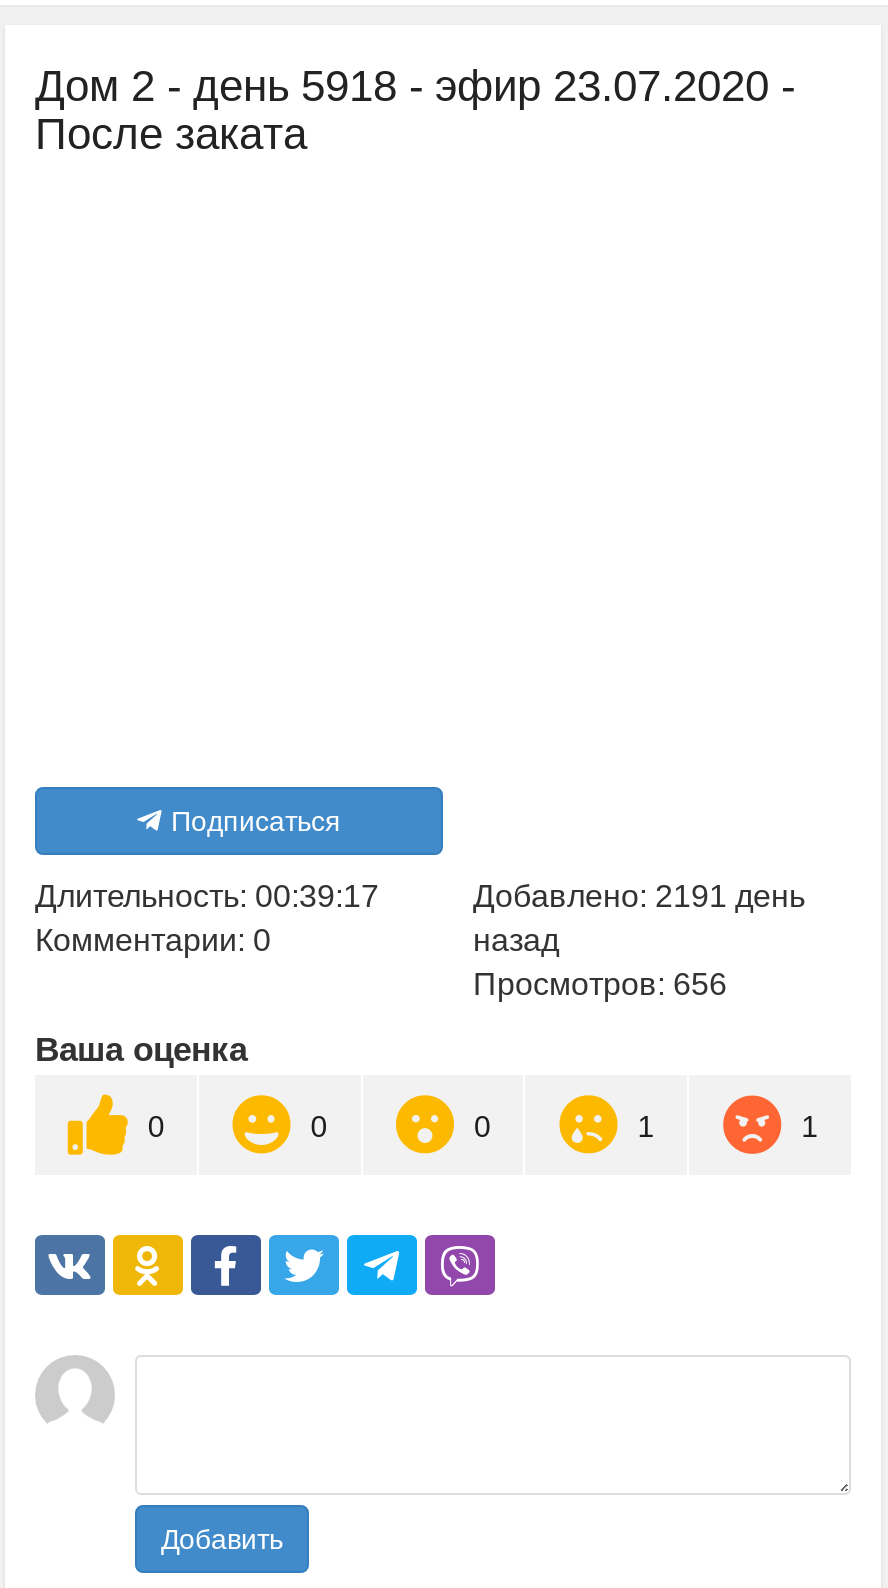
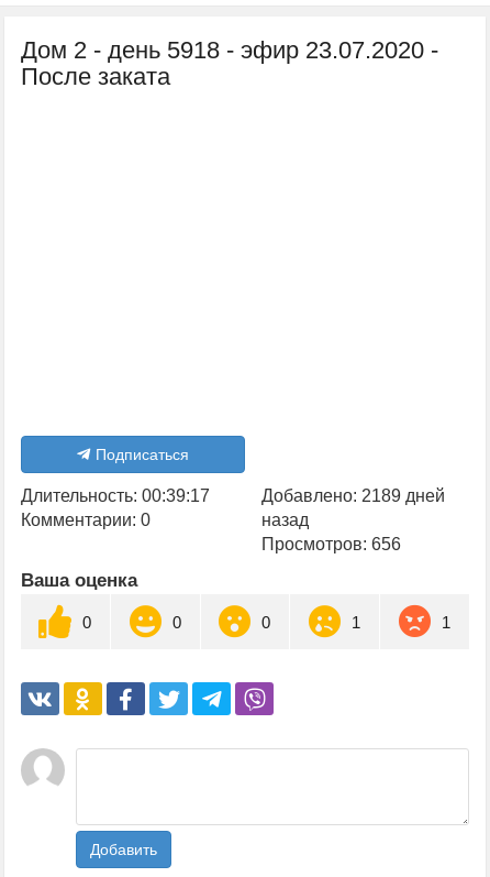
- Добавлено: 2191 день
+ Добавлено: 2189 дней
